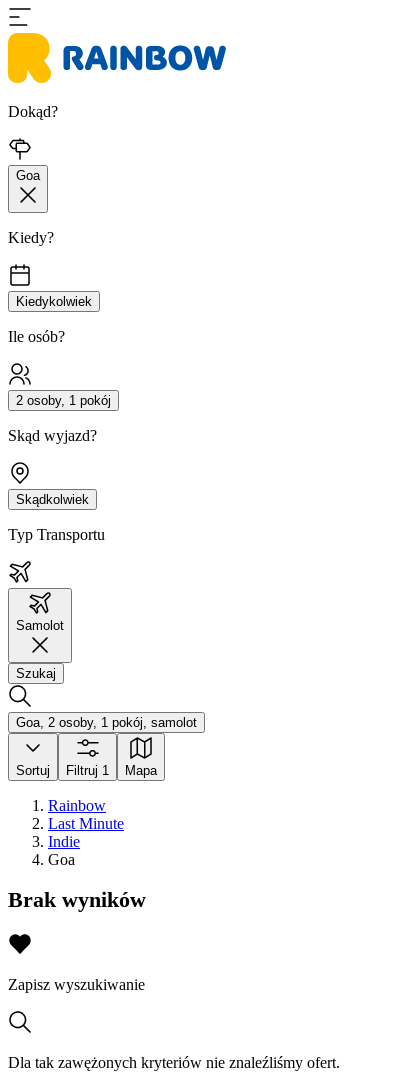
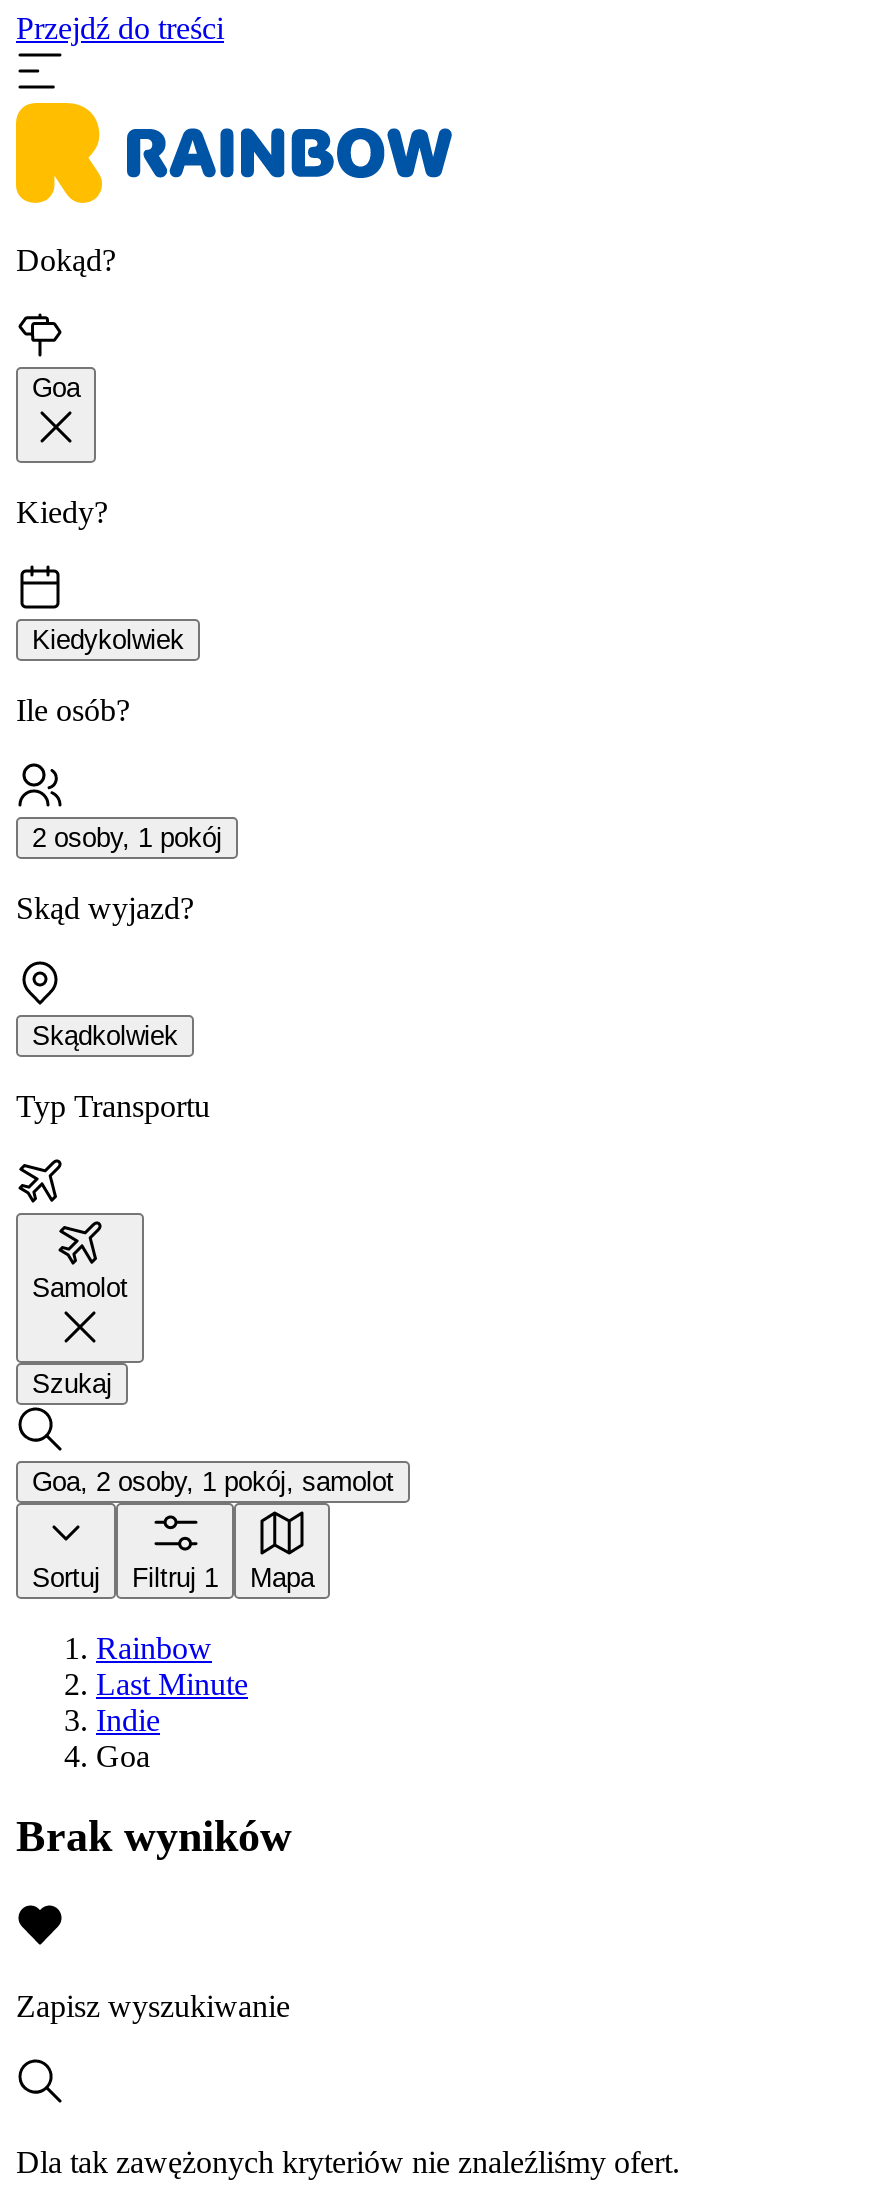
+ Przejdź do treści
